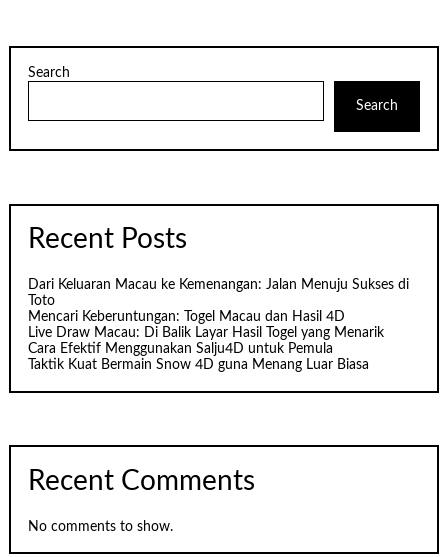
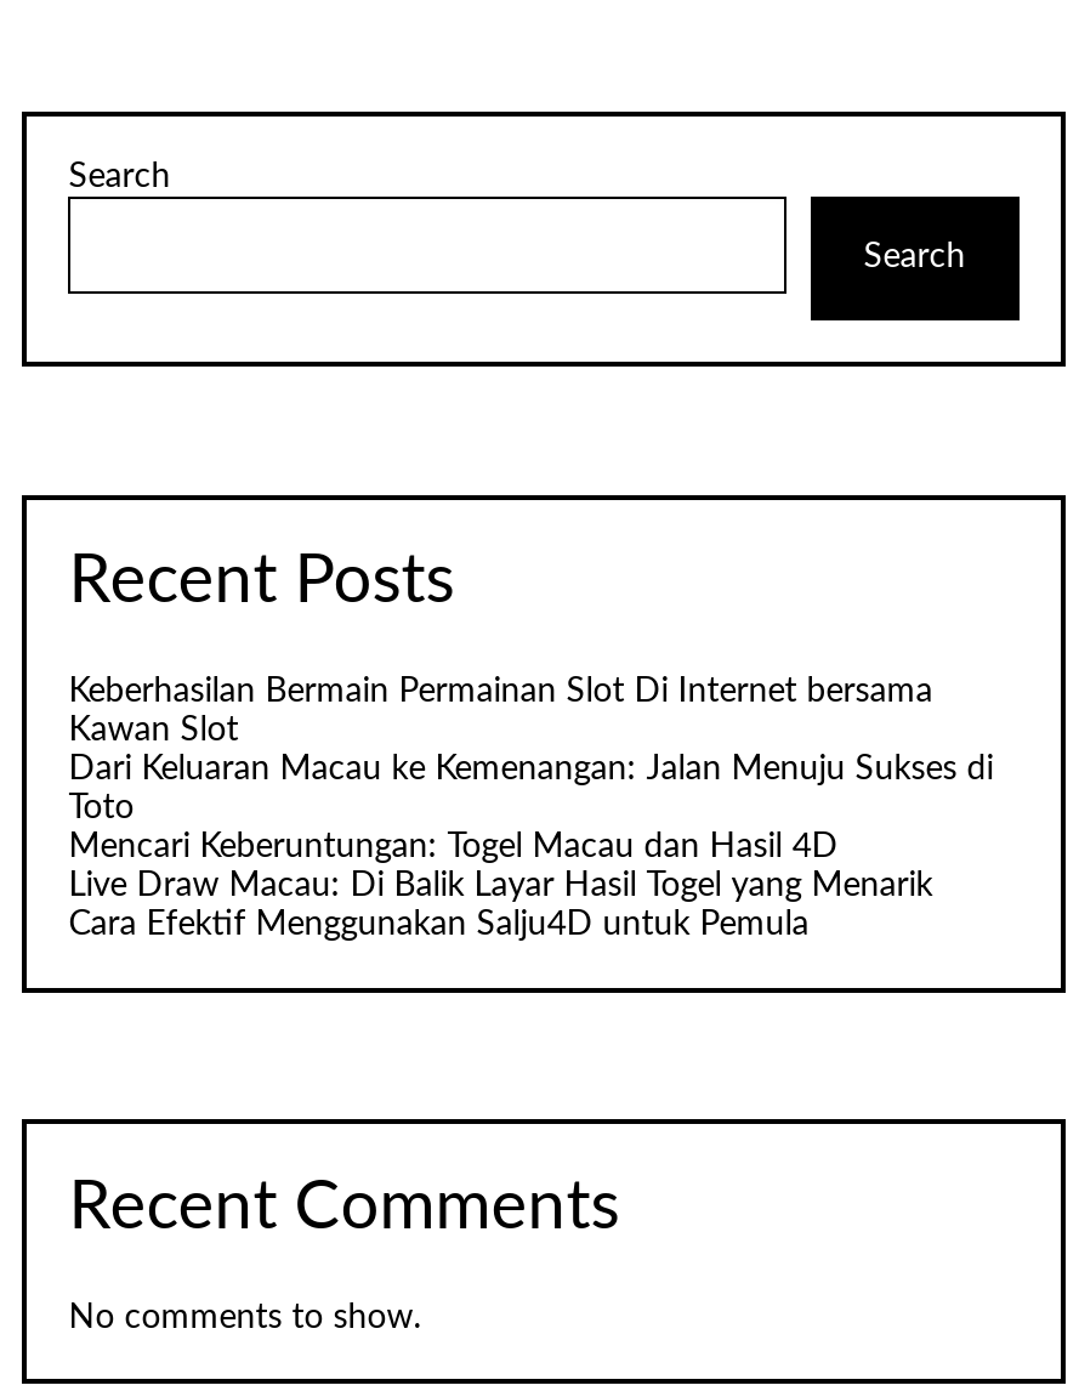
+ Keberhasilan Bermain Permainan Slot Di Internet bersama
+ Kawan Slot

moved down: Dari Keluaran Macau ke Kemenangan: Jalan Menuju Sukses di | Toto | Mencari Keberuntungan: Togel Macau dan Hasil 4D | Live Draw Macau: Di Balik Layar Hasil Togel yang Menarik | Cara Efektif Menggunakan Salju4D untuk Pemula

- Taktik Kuat Bermain Snow 4D guna Menang Luar Biasa
